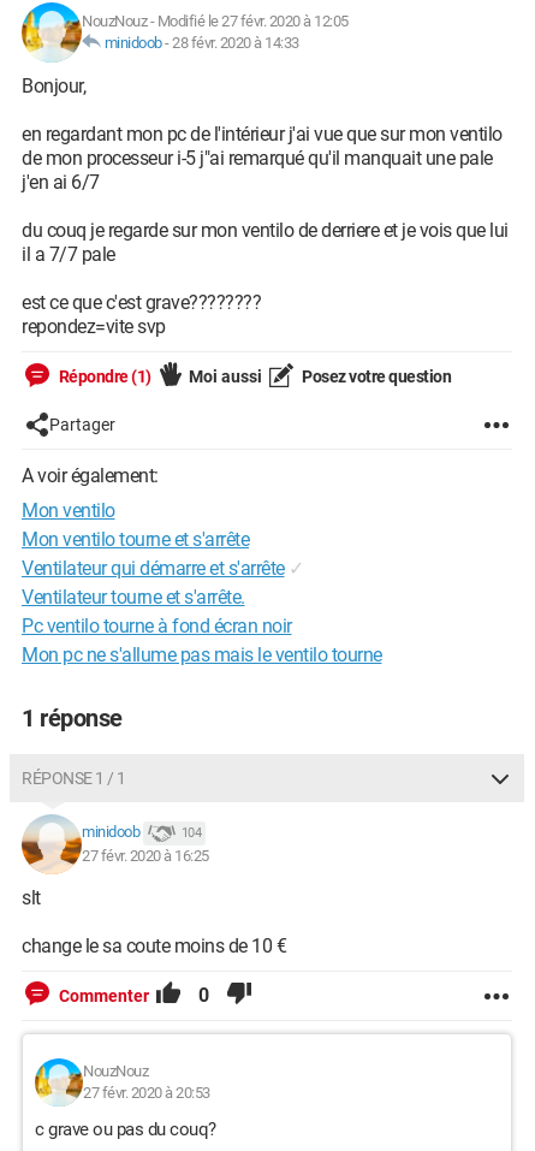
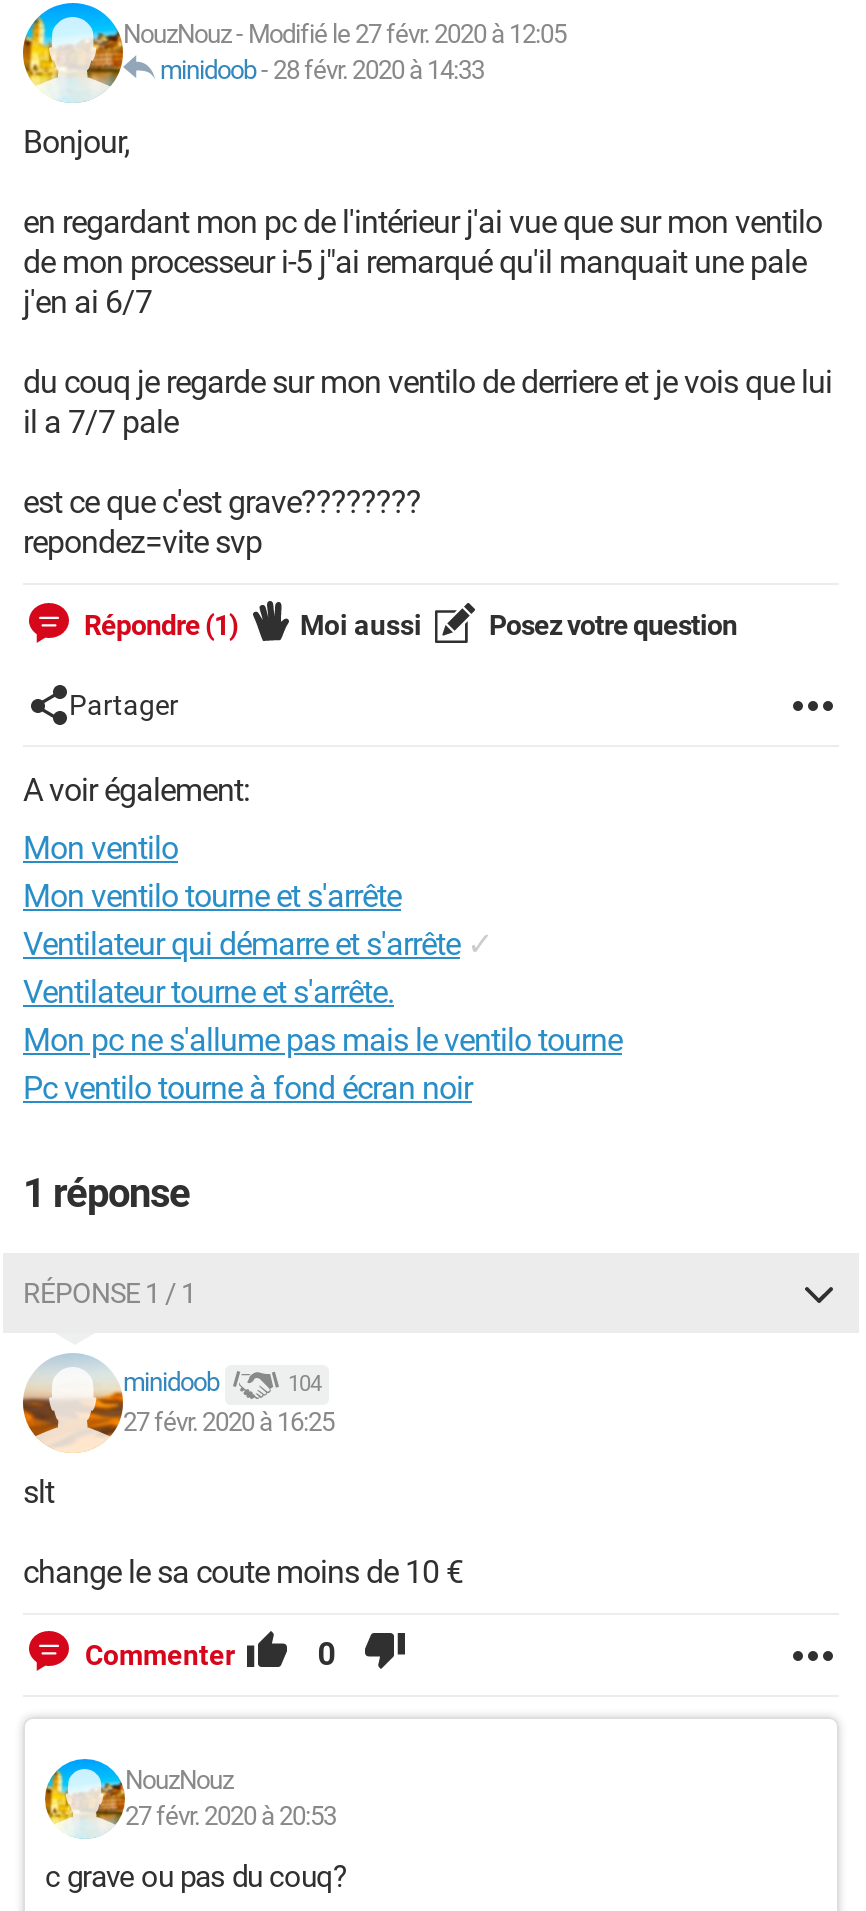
moved down: Pc ventilo tourne à fond écran noir

moved up: Mon pc ne s'allume pas mais le ventilo tourne
